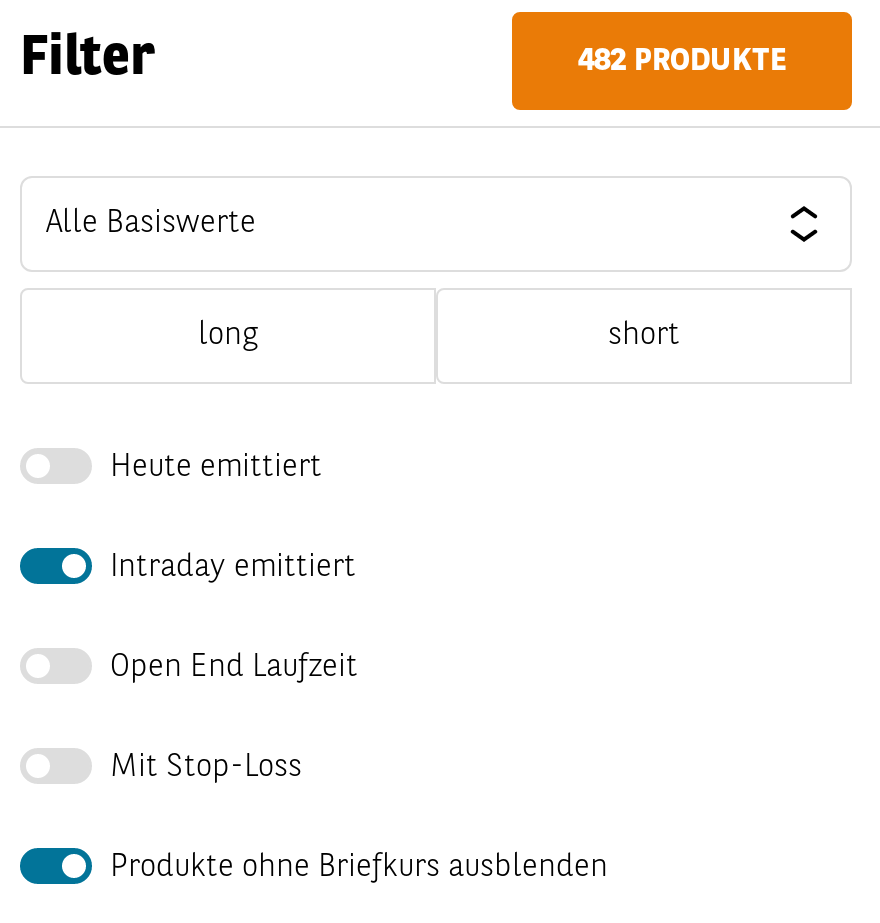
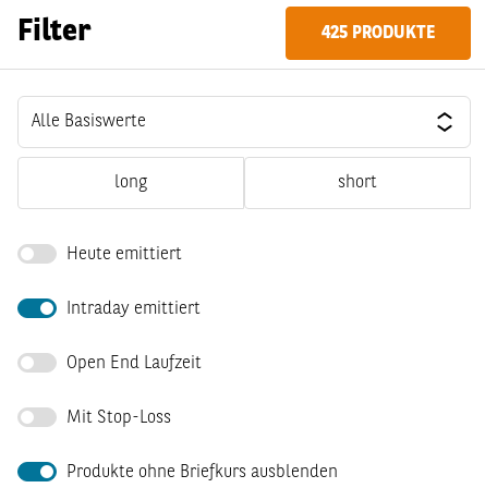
- 482 PRODUKTE
+ 425 PRODUKTE
